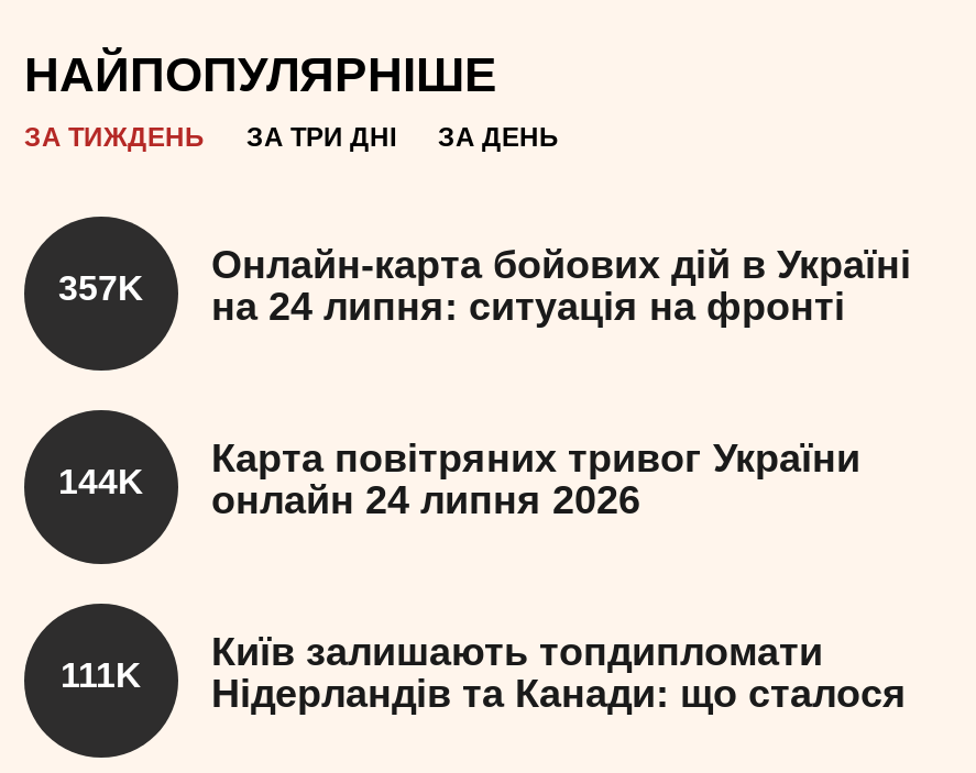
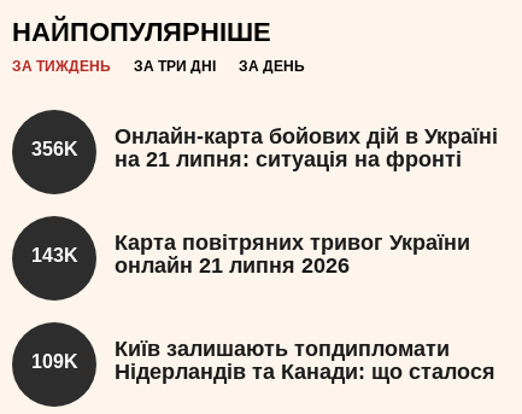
- 357K
+ 356K

- на 24 липня: ситуація на фронті
+ на 21 липня: ситуація на фронті

- 144K
+ 143K

- онлайн 24 липня 2026
+ онлайн 21 липня 2026

- 111K Нідерландів та Канади: що сталося
+ 109K Нідерландів та Канади: що сталося
